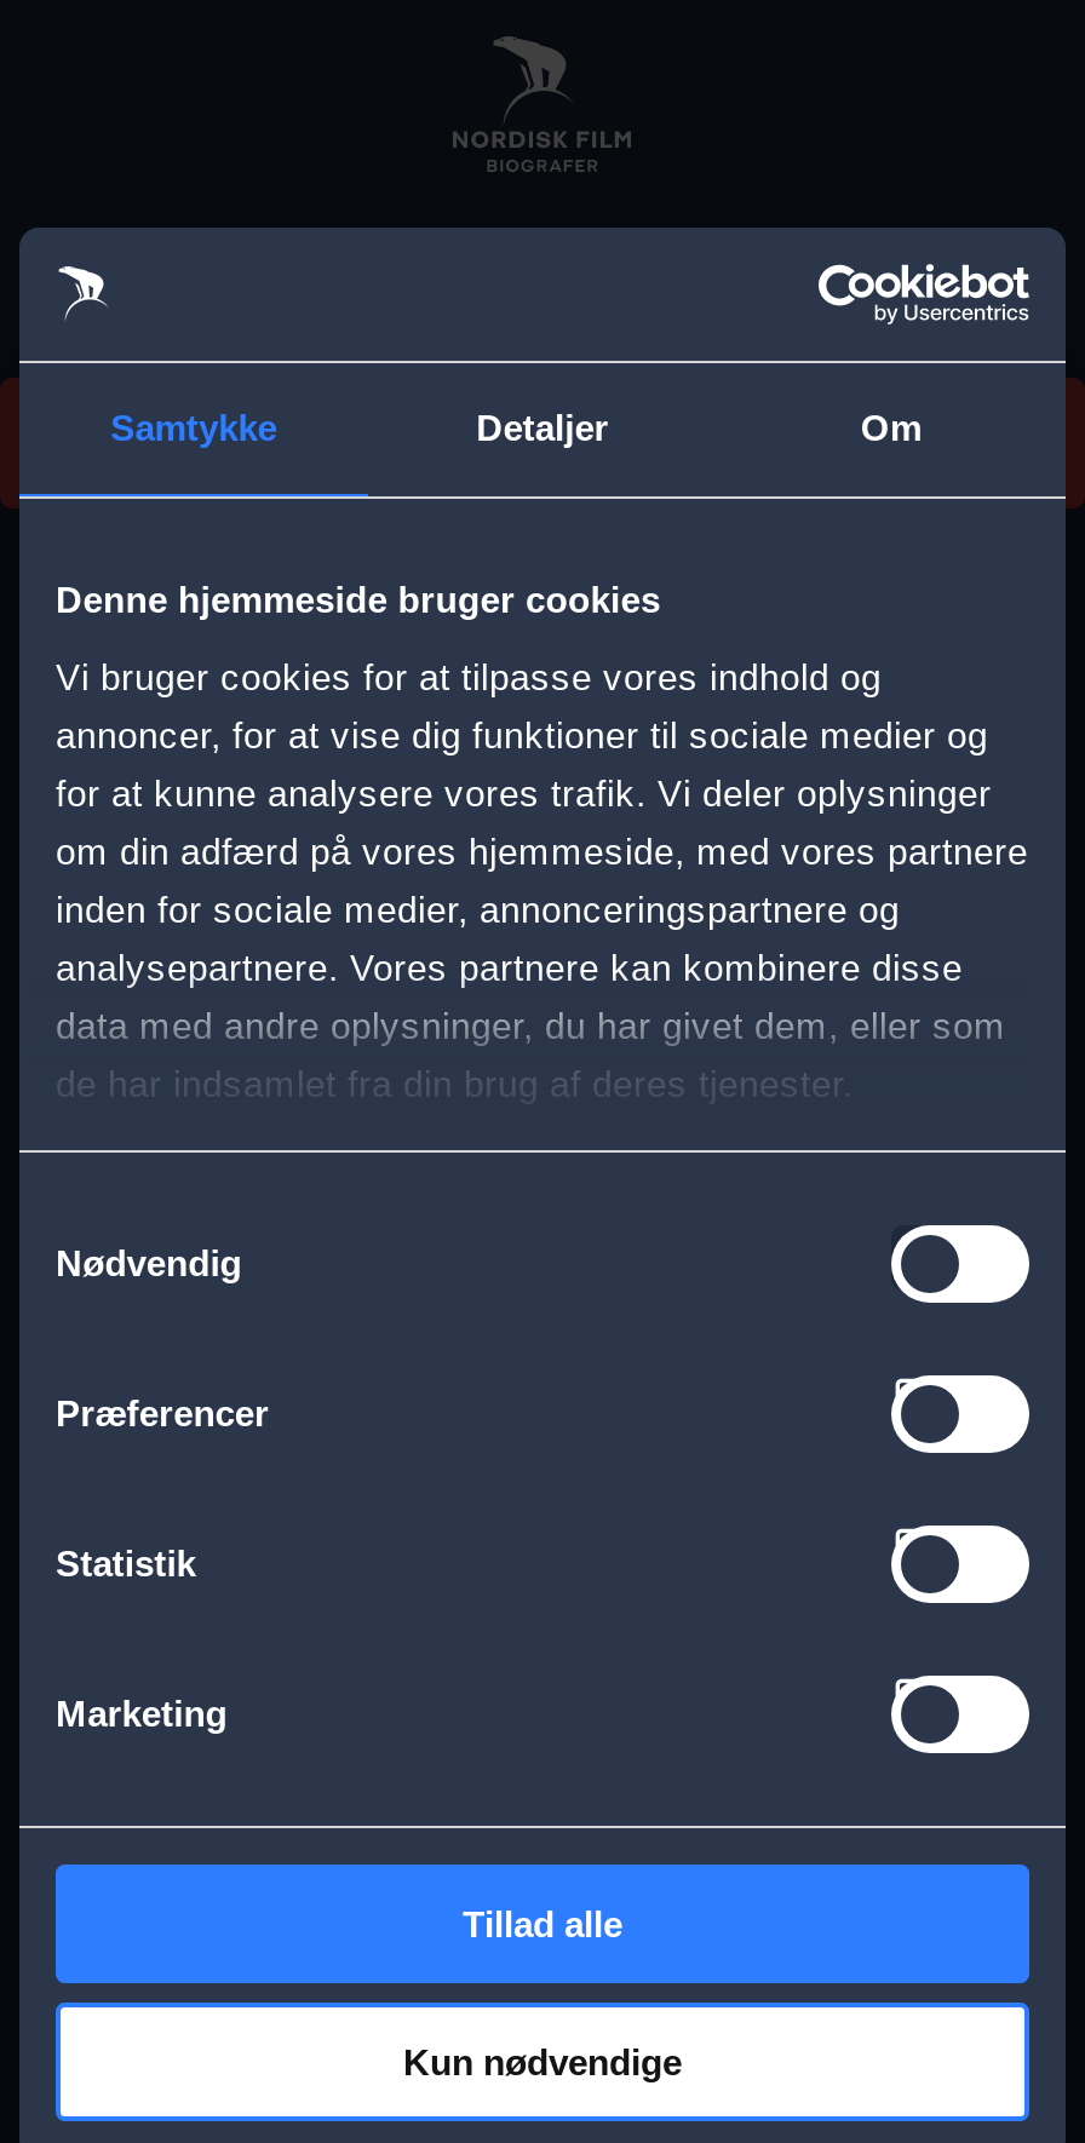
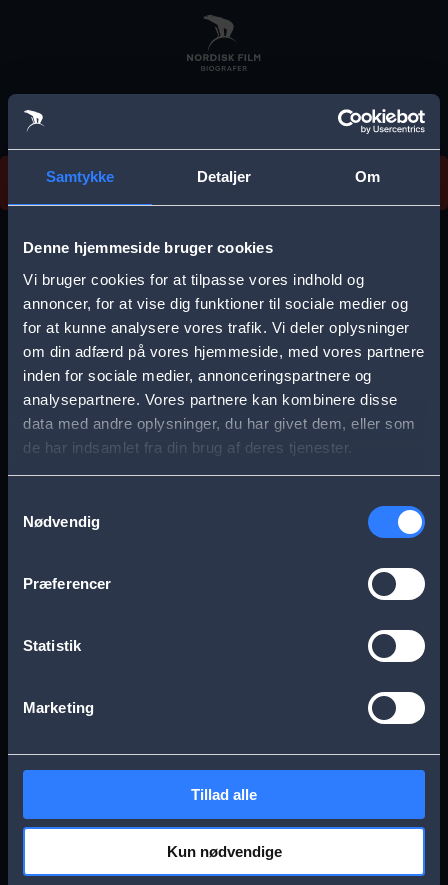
- [image]
+ [image]
